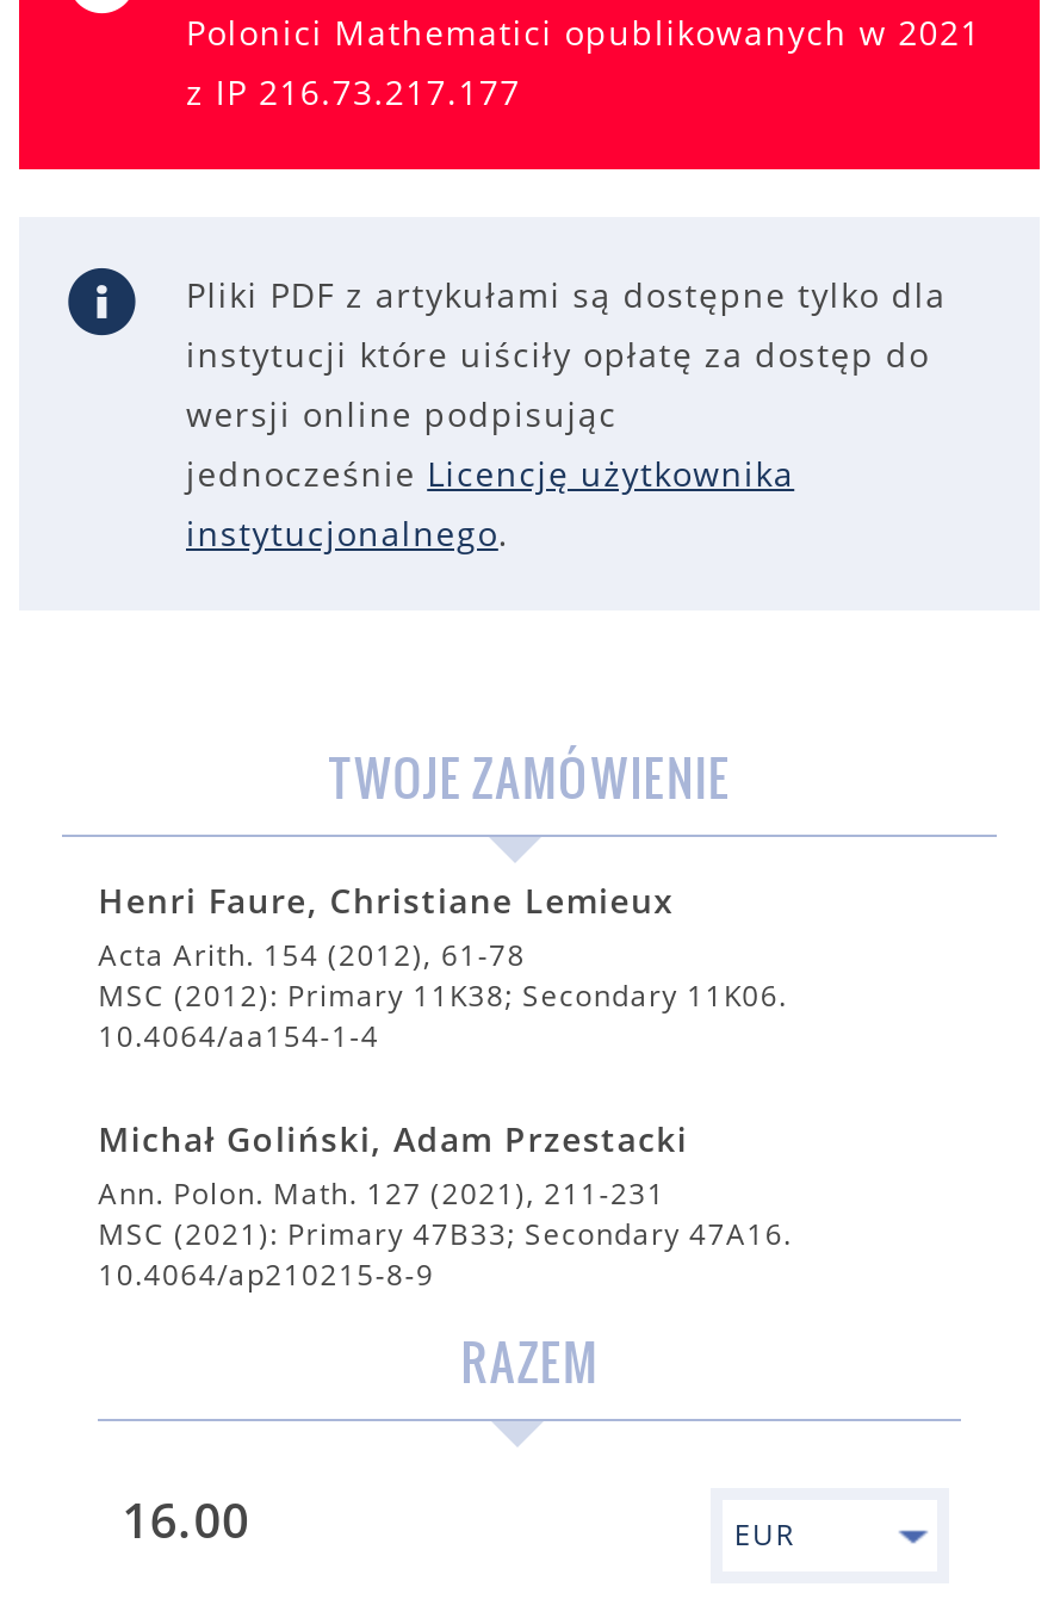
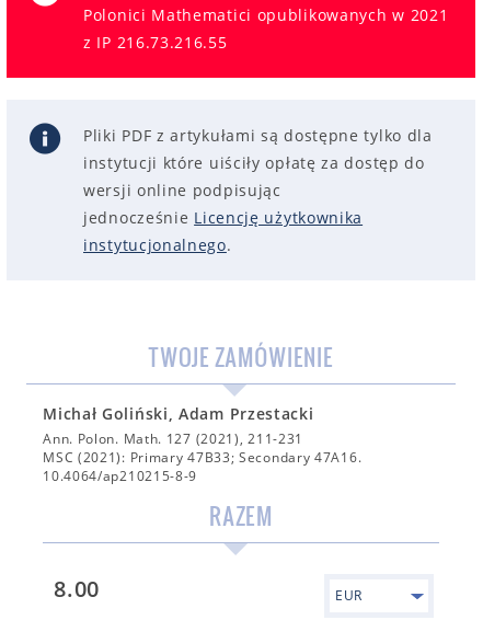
- z IP 216.73.217.177
+ z IP 216.73.216.55

- Henri Faure, Christiane Lemieux
- Acta Arith. 154 (2012), 61-78
- MSC (2012): Primary 11K38; Secondary 11K06.
- 10.4064/aa154-1-4

- 16.00
+ 8.00
